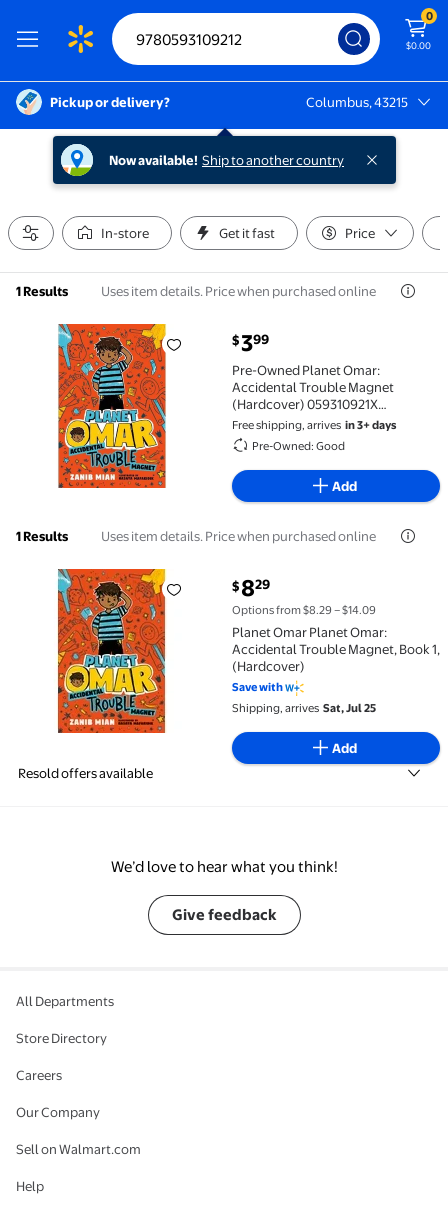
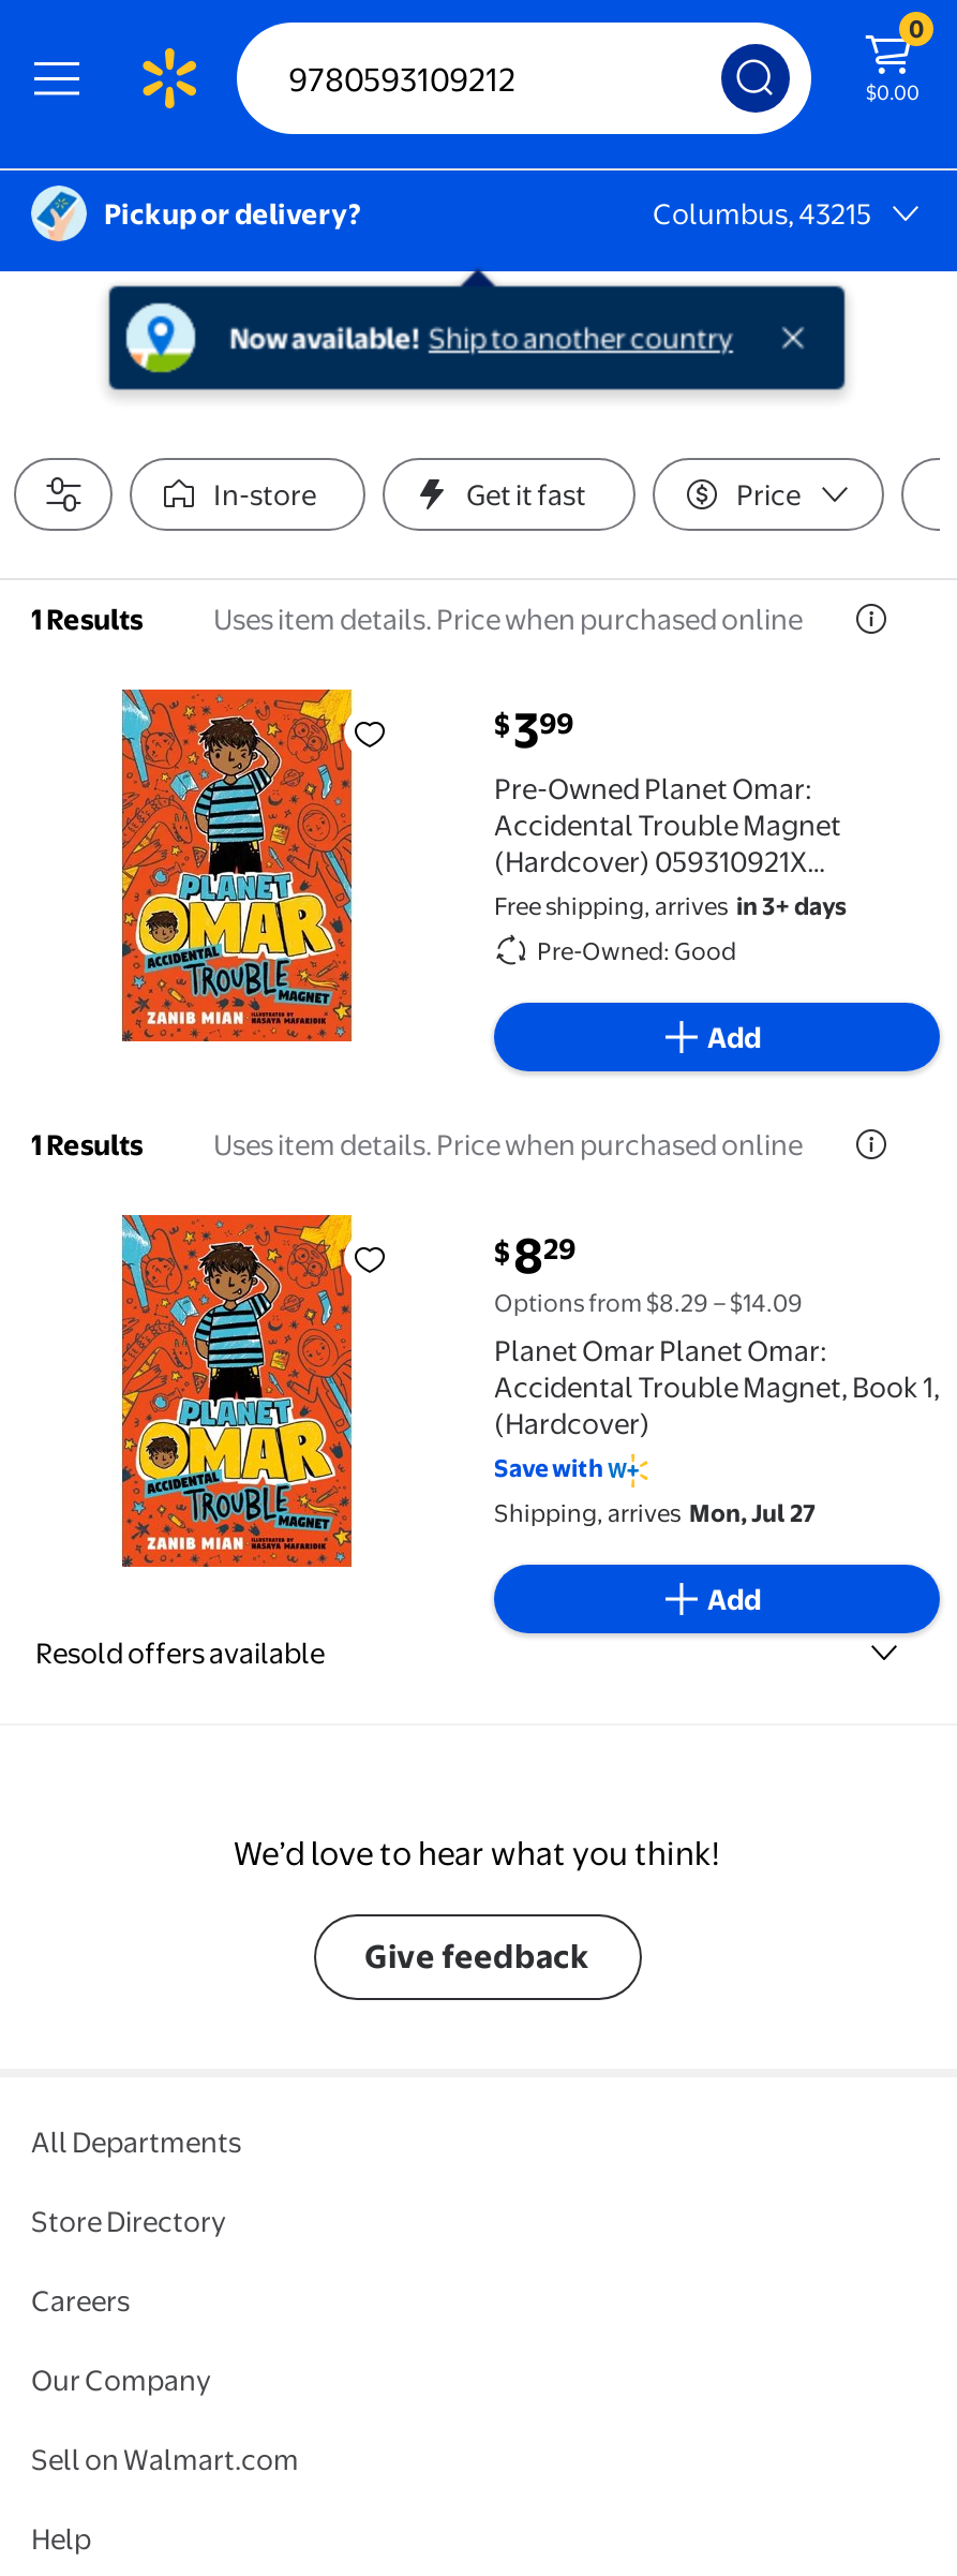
- Shipping, arrives Sat, Jul 25
+ Shipping, arrives Mon, Jul 27
